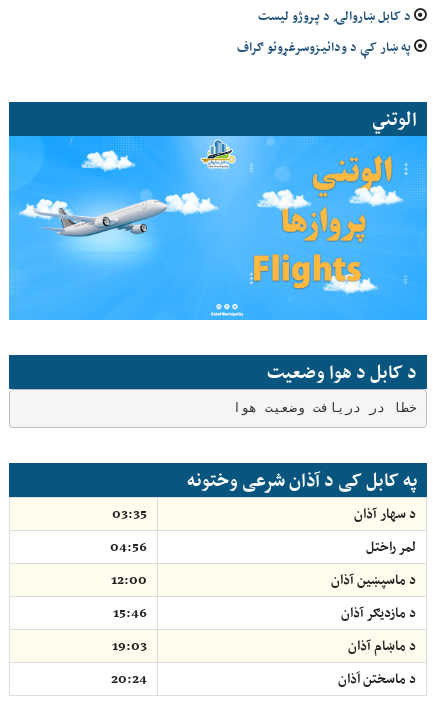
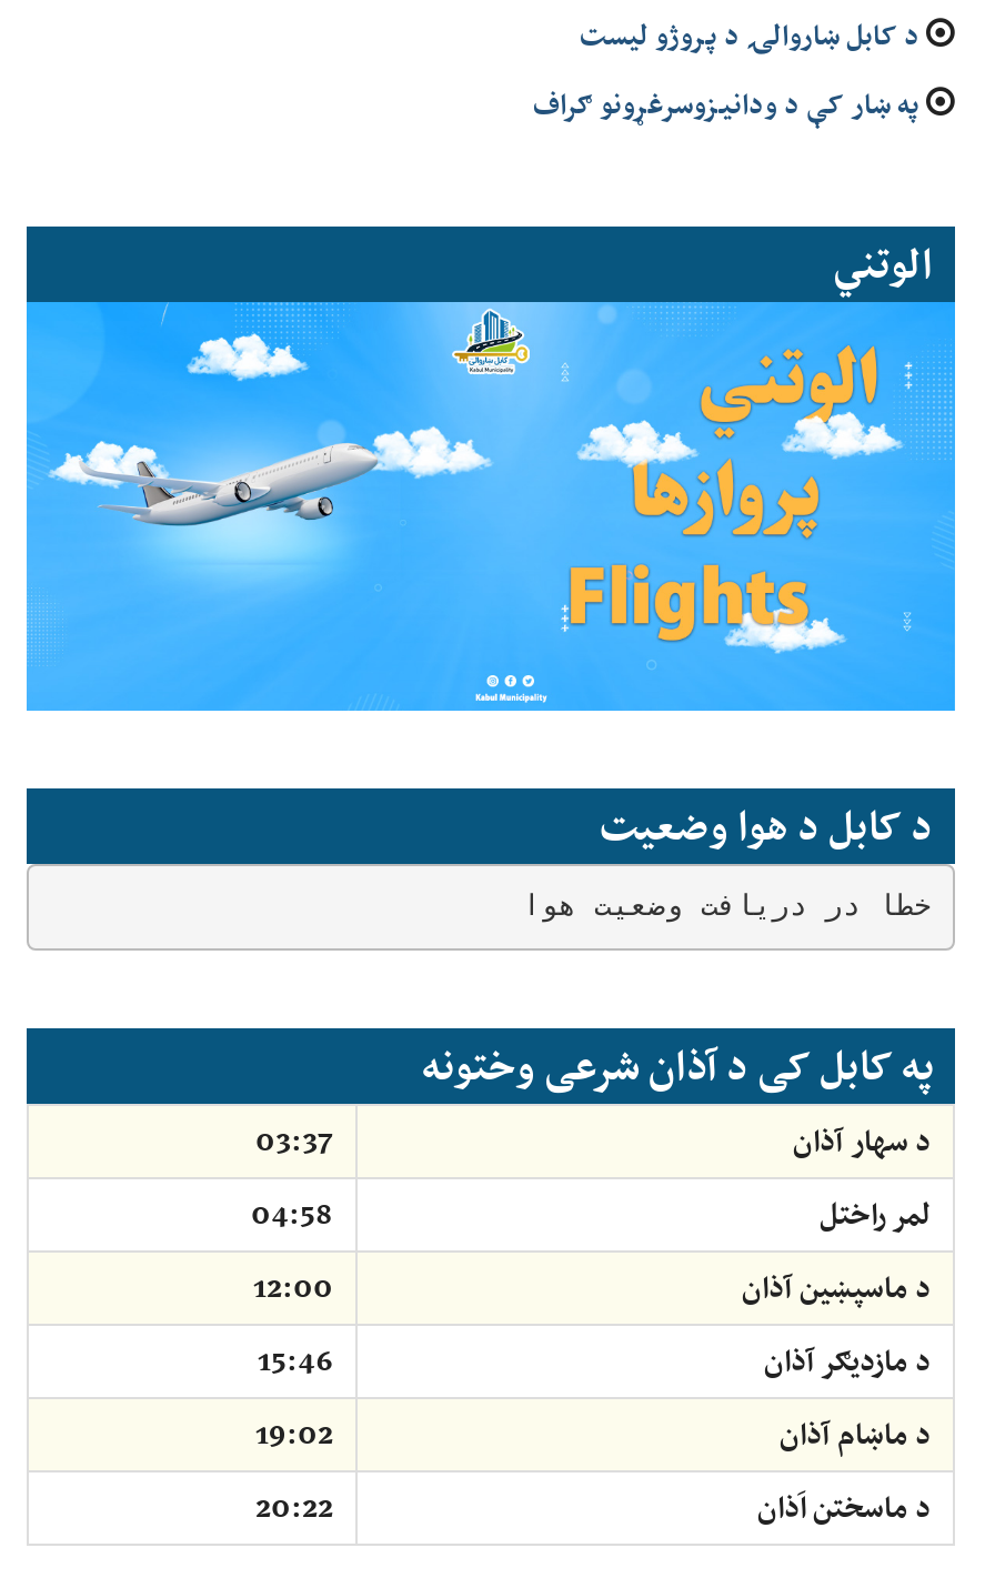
- 03:35
+ 03:37

- 04:56
+ 04:58

- 19:03
+ 19:02

- 20:24
+ 20:22
